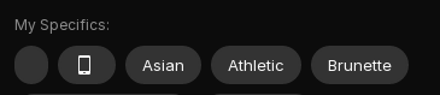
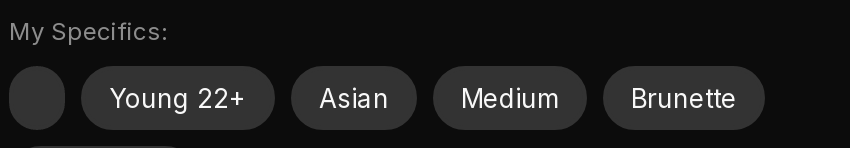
- Athletic
+ Medium

+ Young 22+
